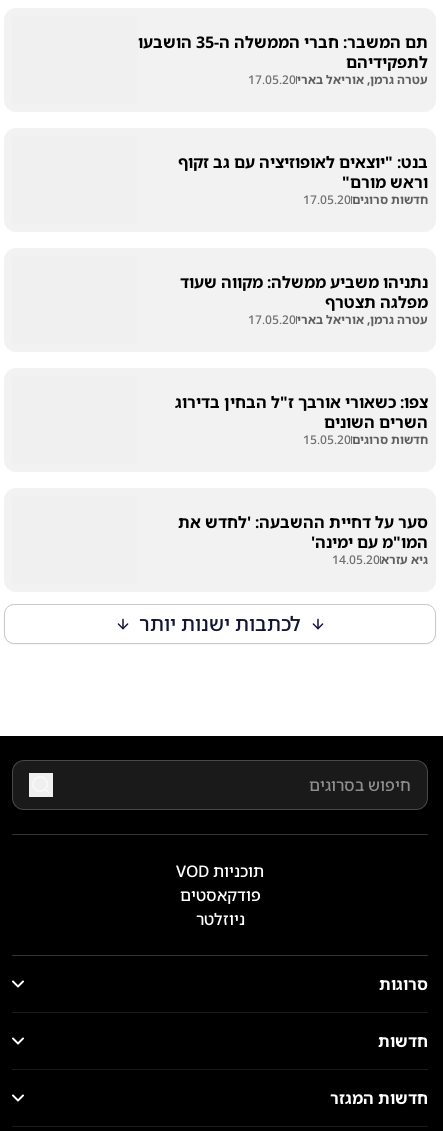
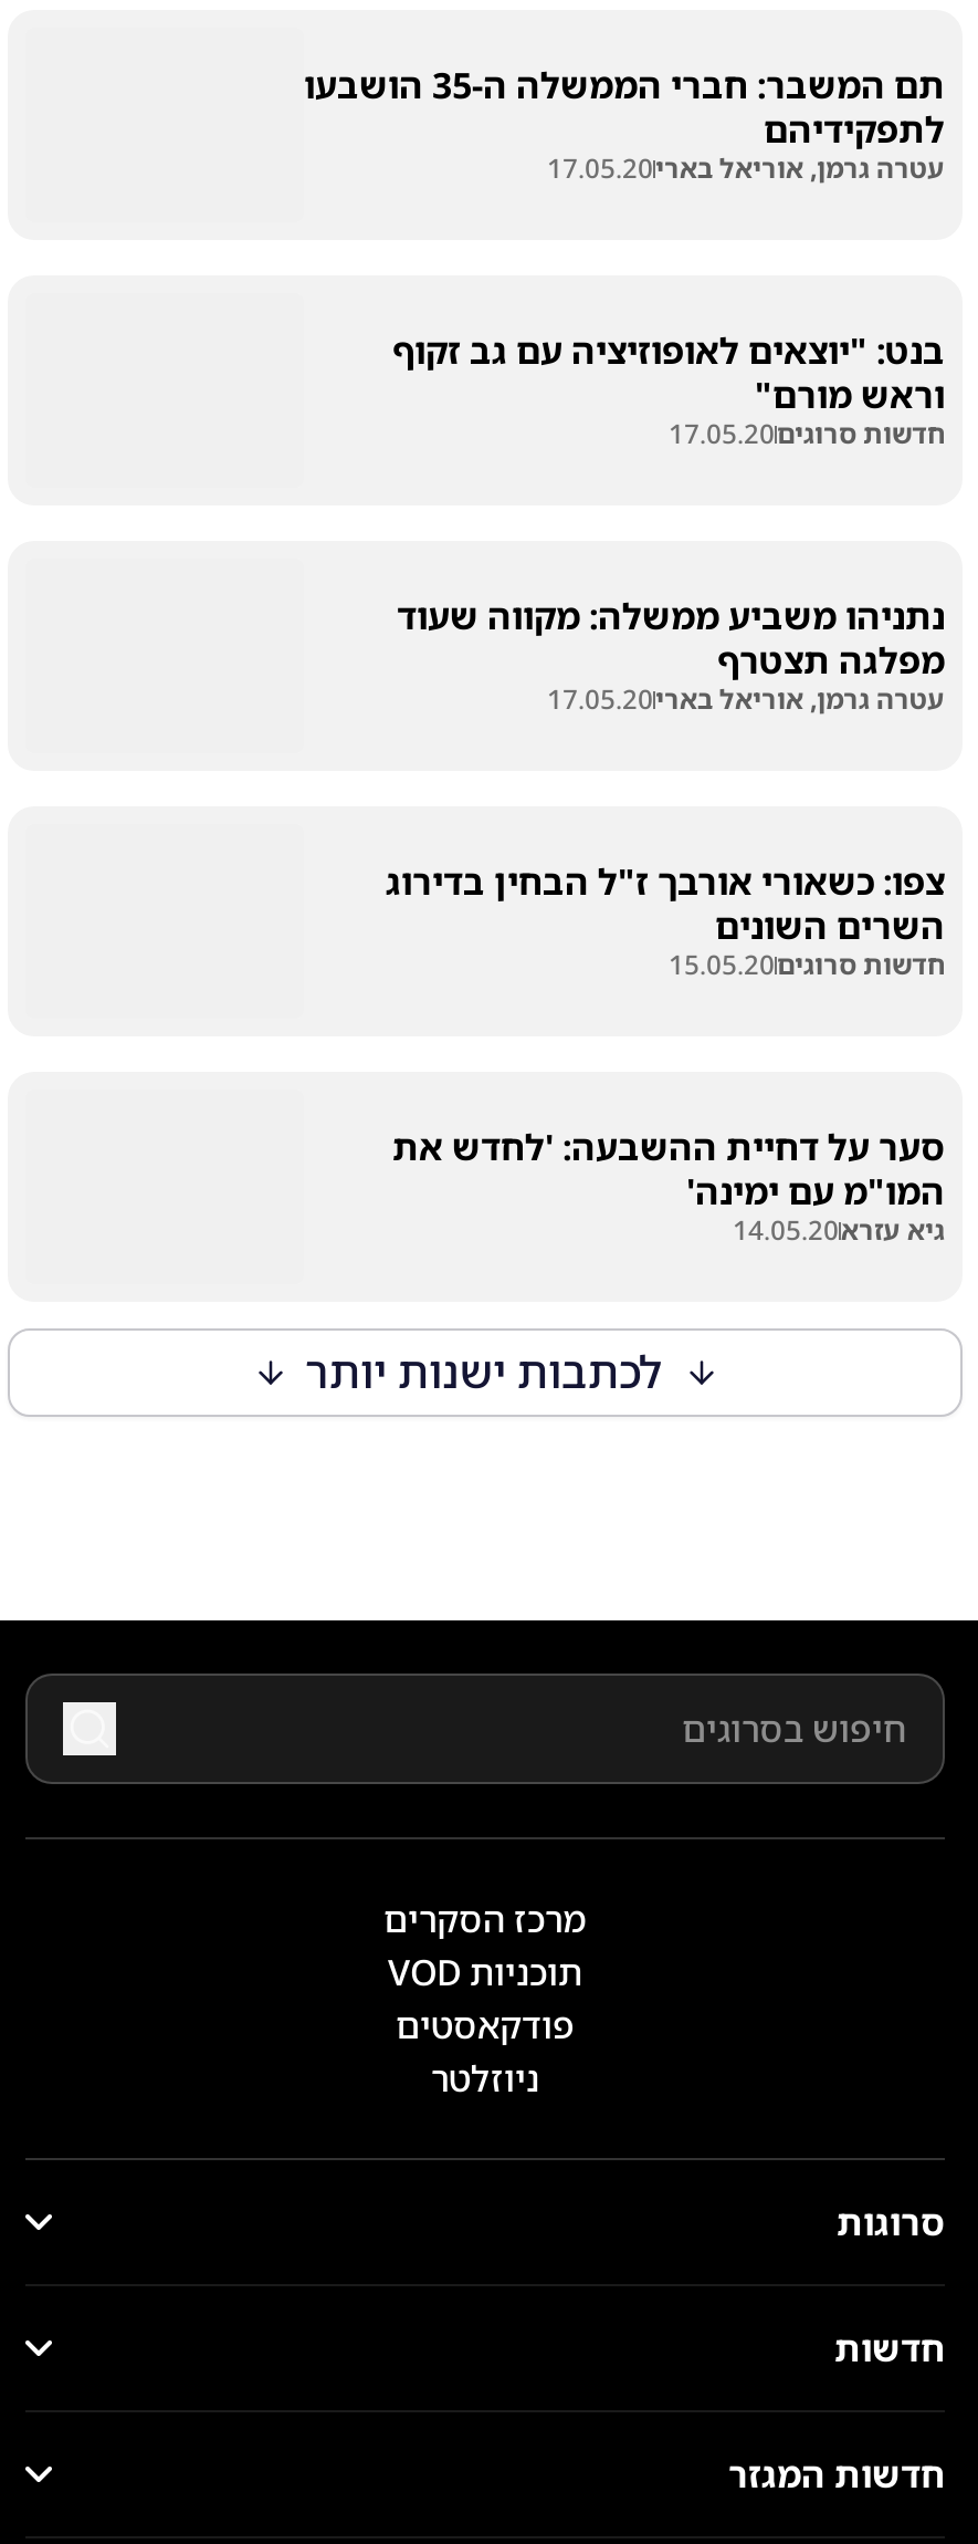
+ מרכז הסקרים
